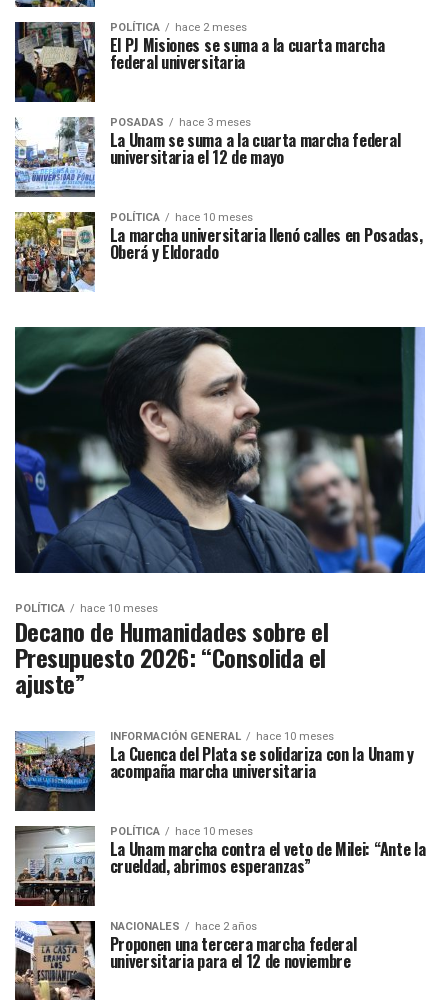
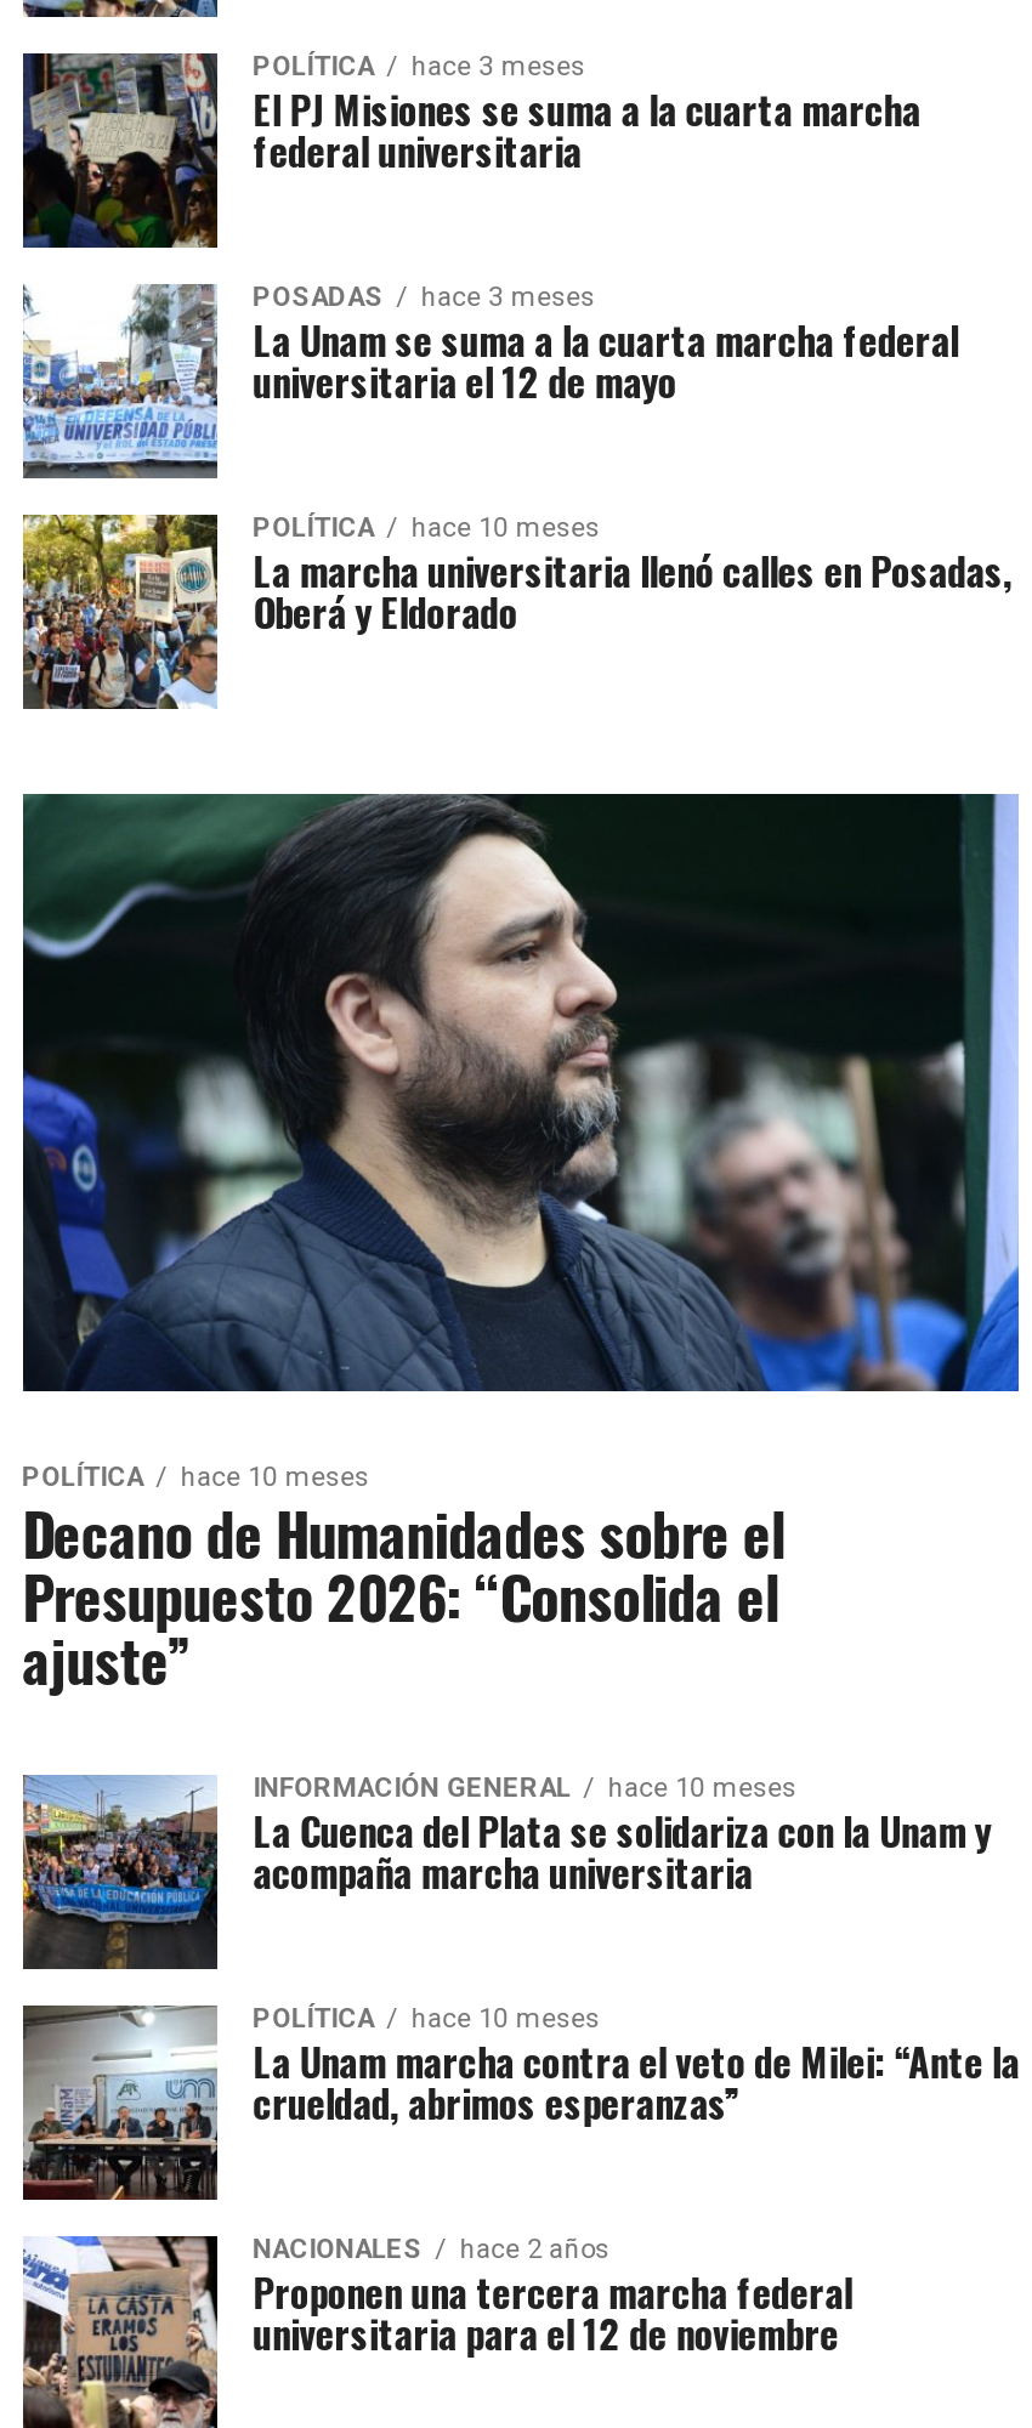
- POLÍTICA hace 2 meses
+ POLÍTICA hace 3 meses
